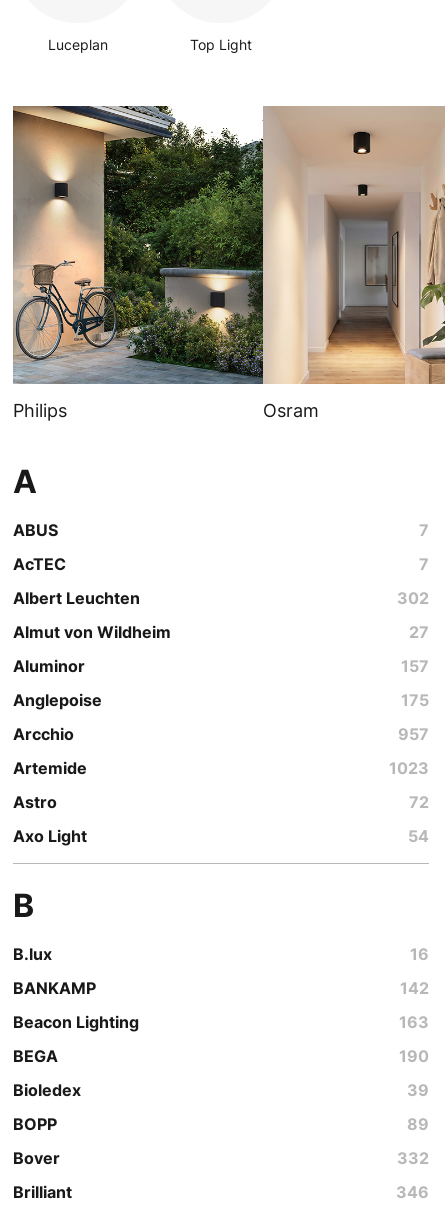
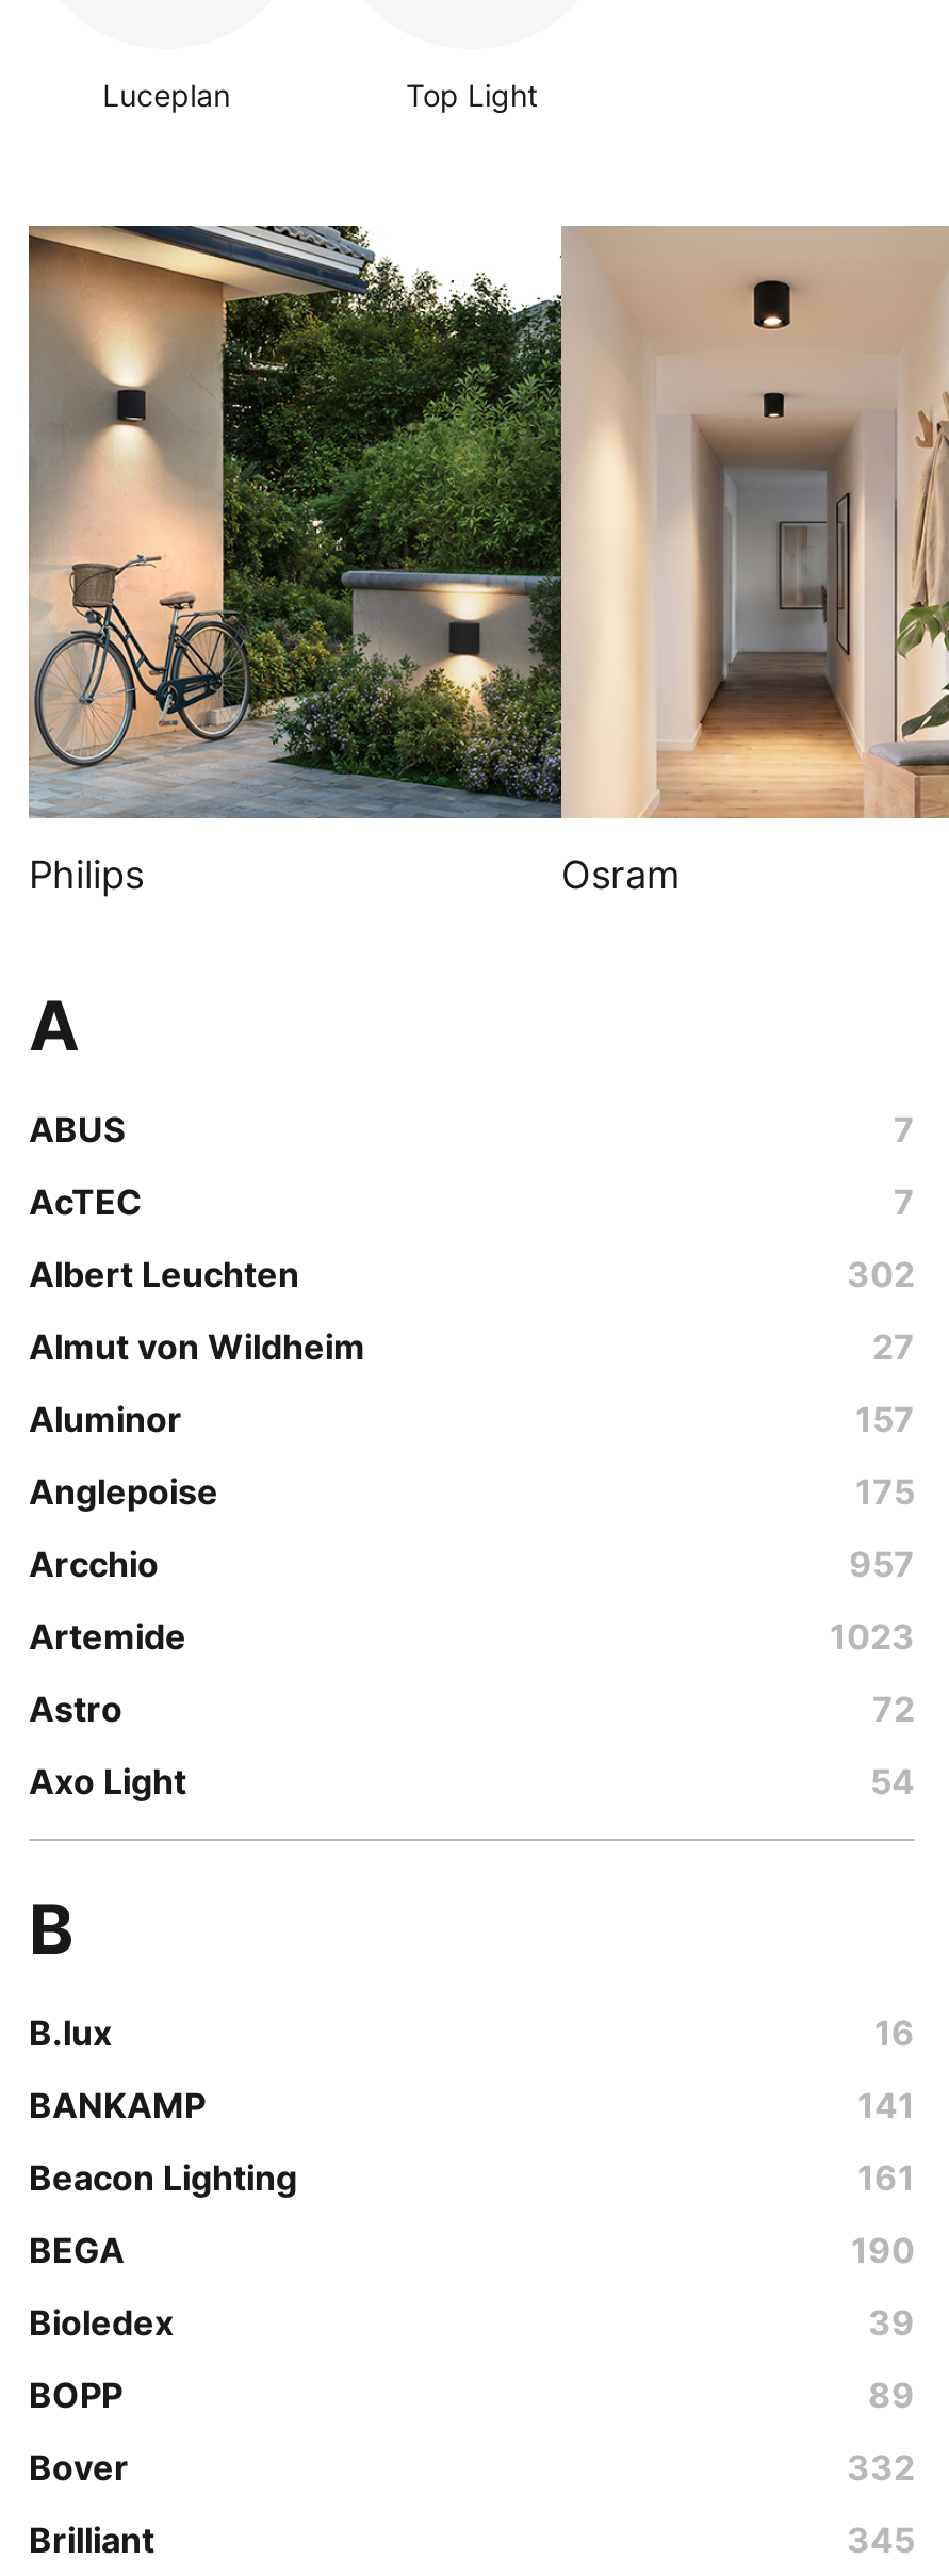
- 142
+ 141

- 163
+ 161

- 346
+ 345
